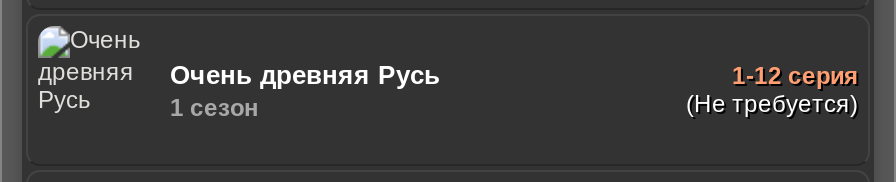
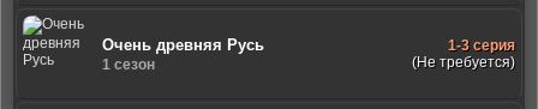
- 1-12 серия
+ 1-3 серия
